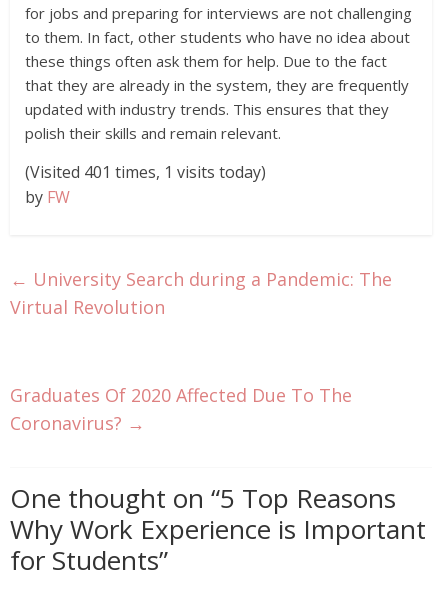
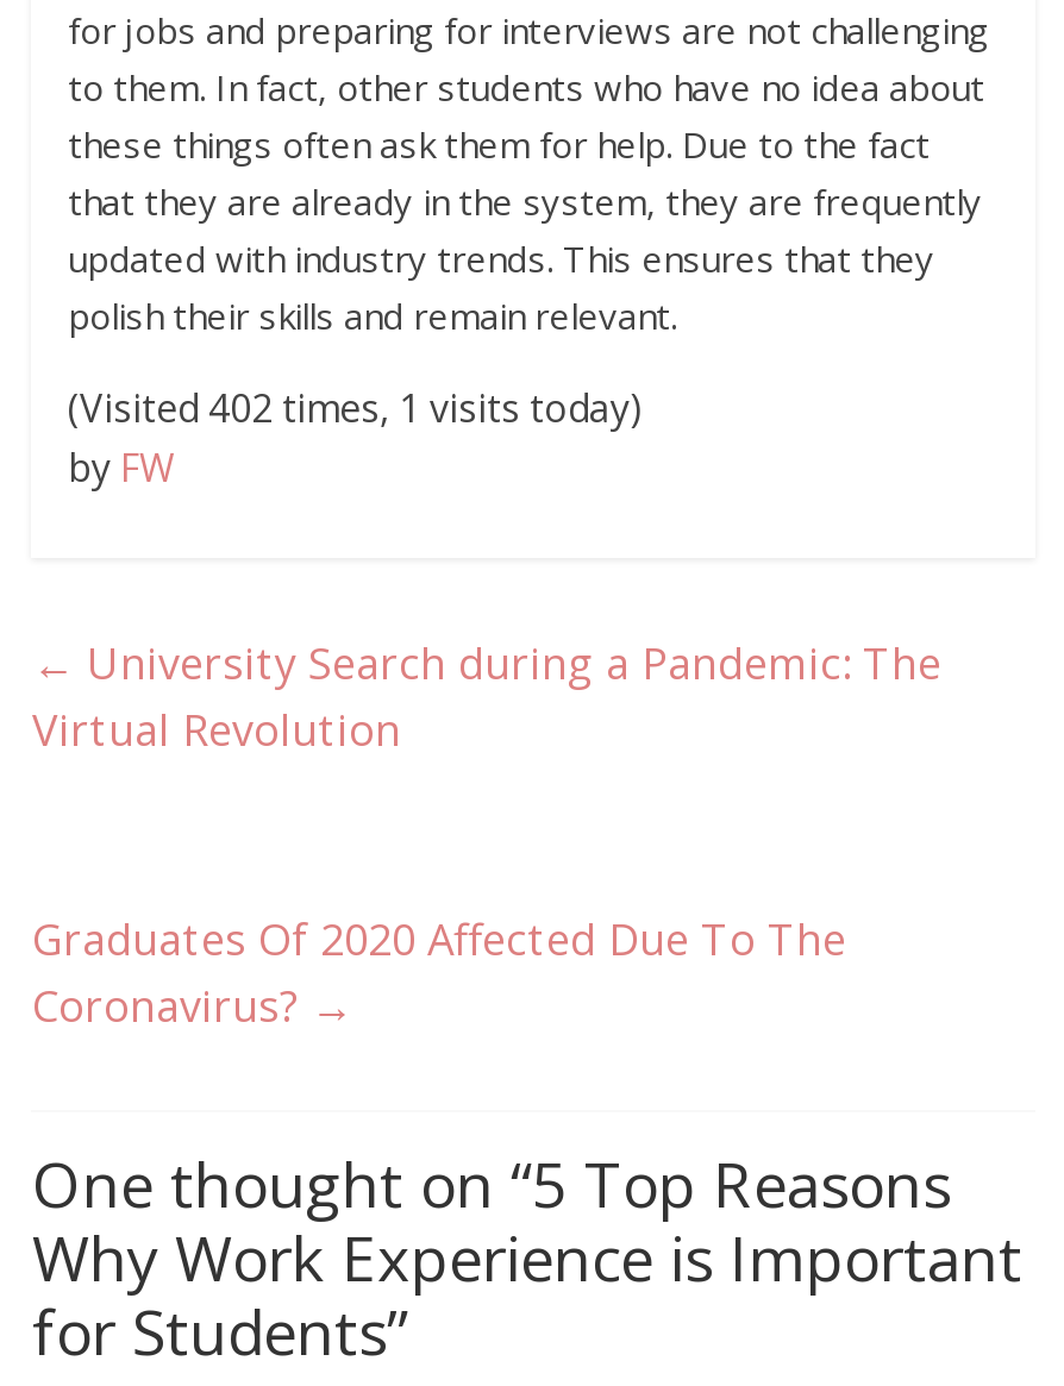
- (Visited 401 times, 1 visits today)
+ (Visited 402 times, 1 visits today)
